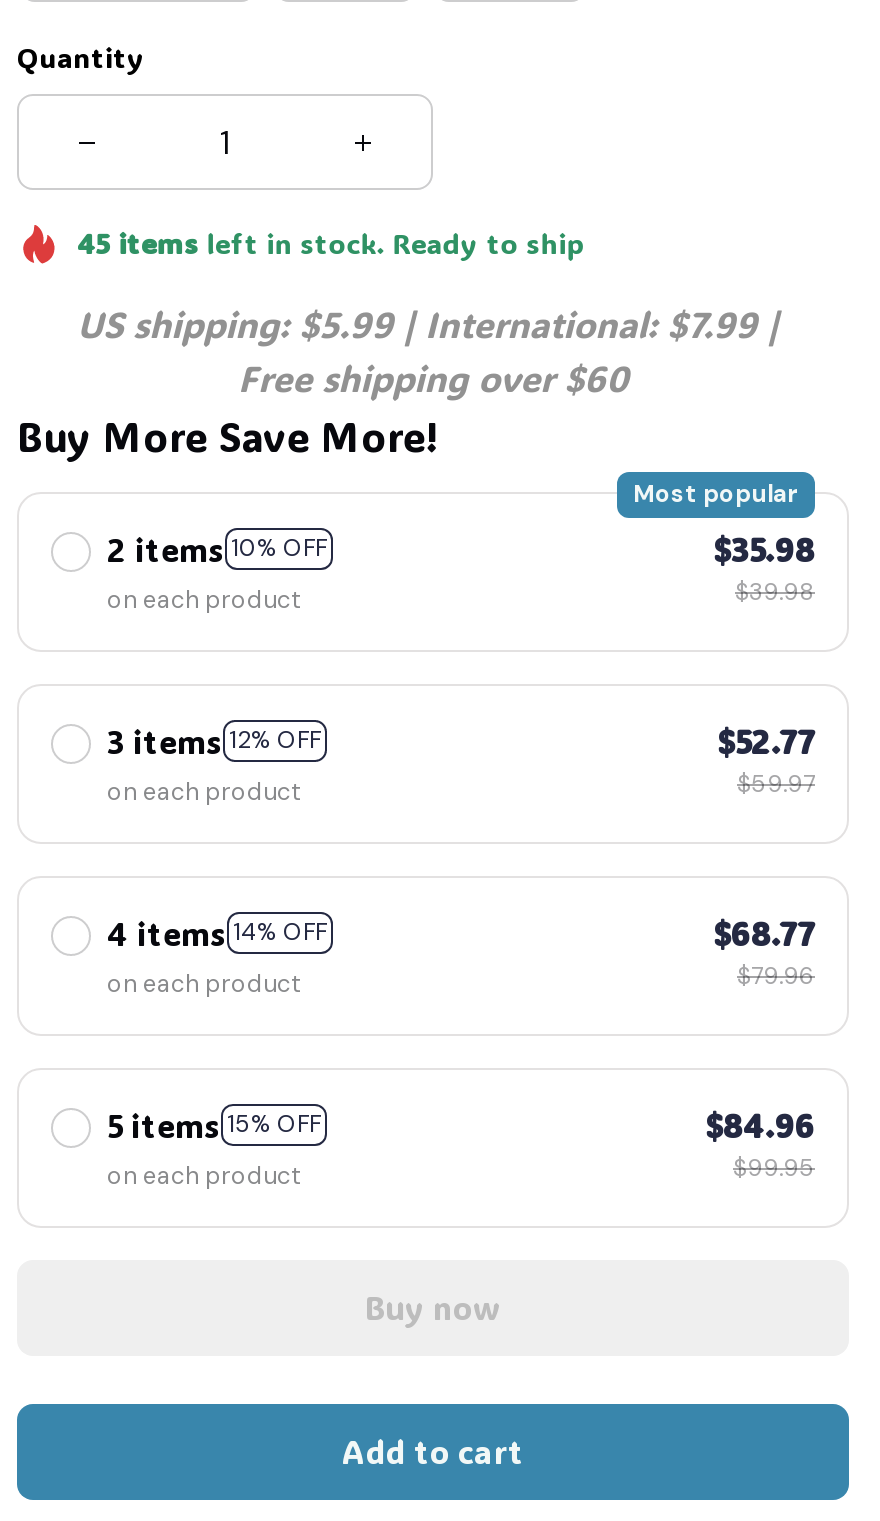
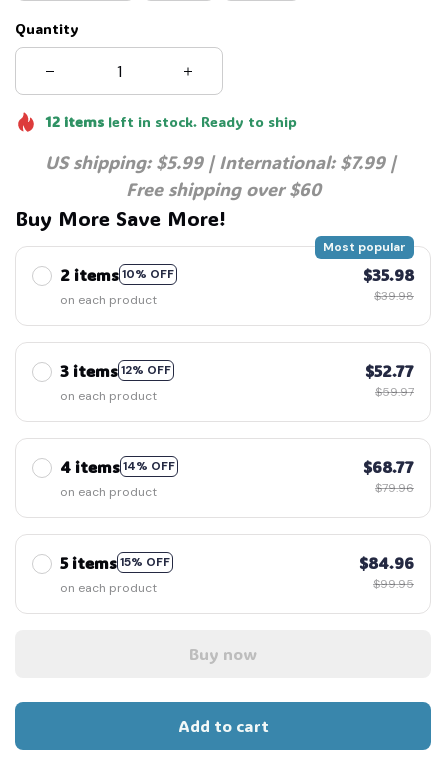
- 45 items left in stock. Ready to ship
+ 12 items left in stock. Ready to ship
